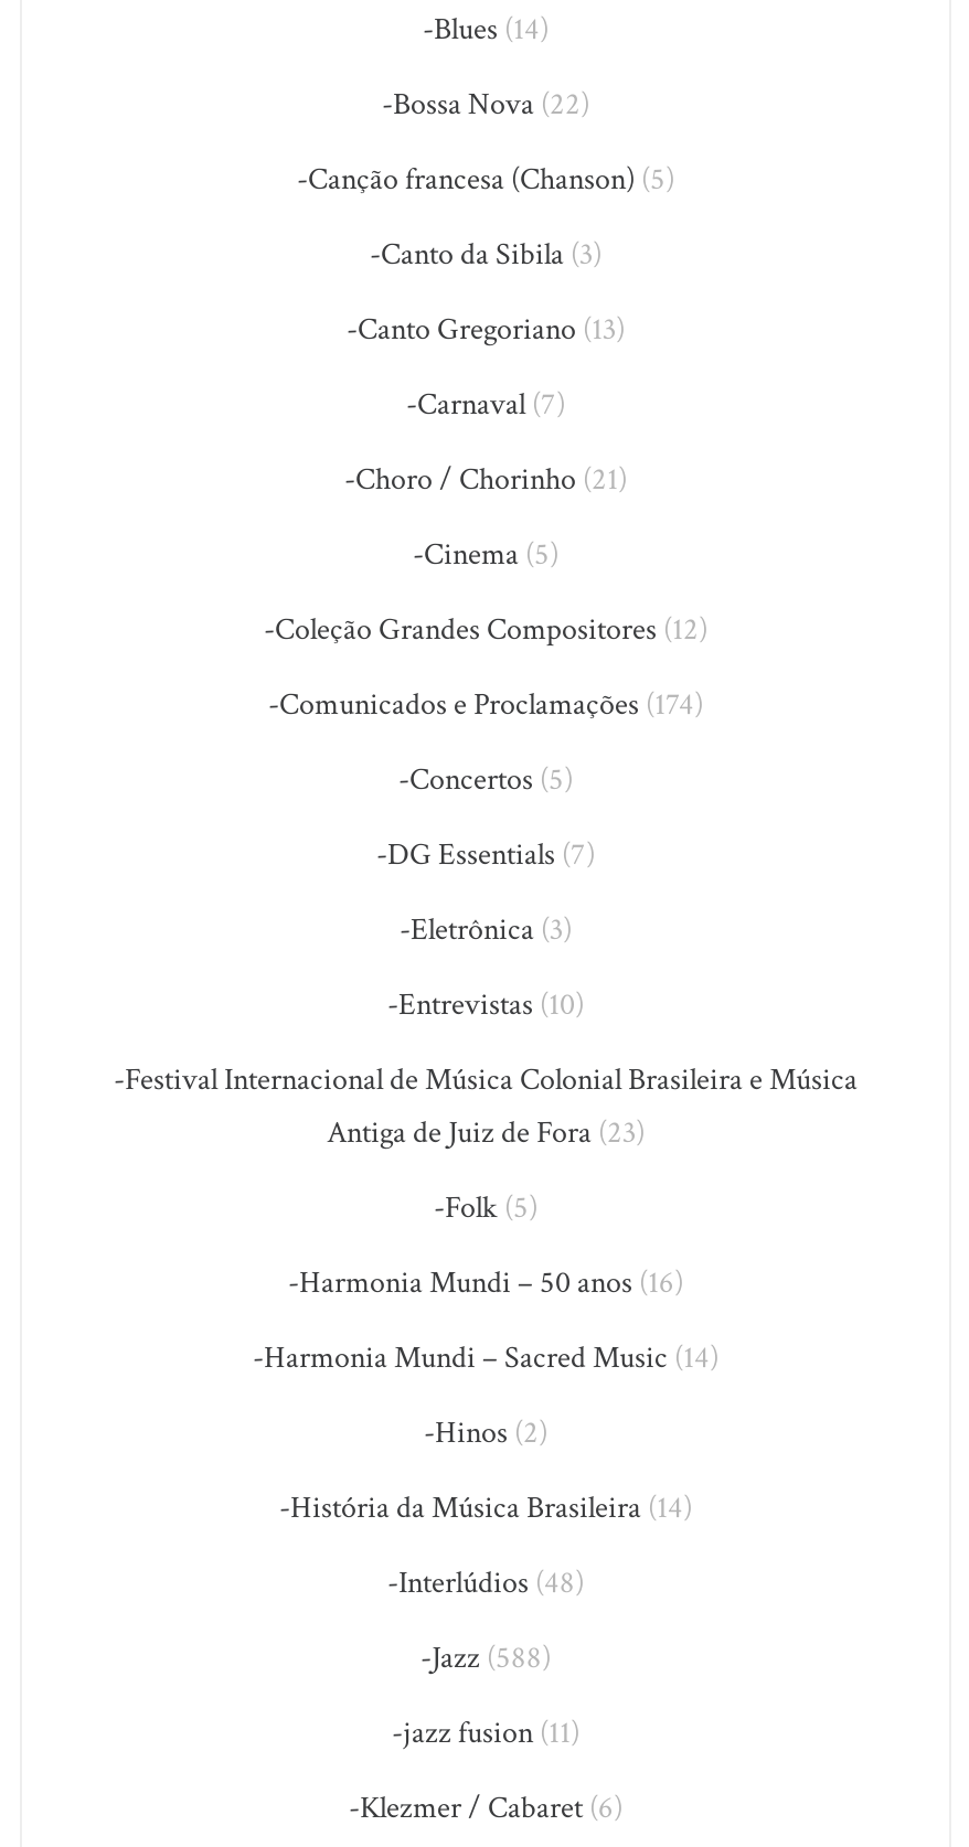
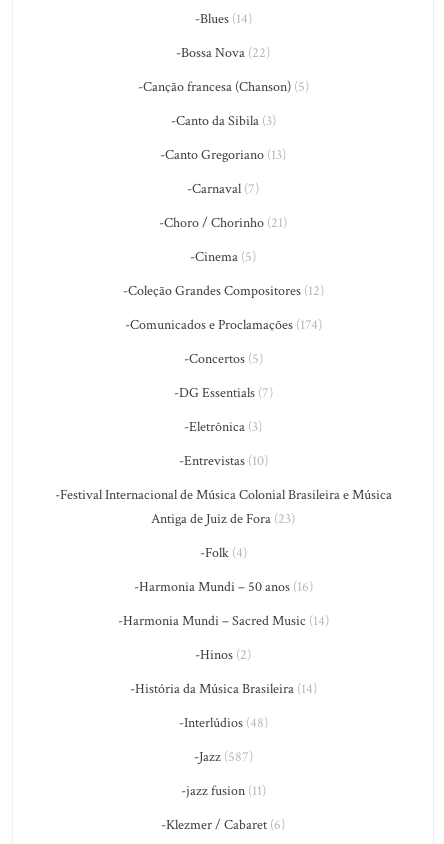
- -Folk (5)
+ -Folk (4)

- -Jazz (588)
+ -Jazz (587)
